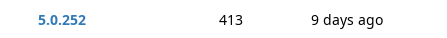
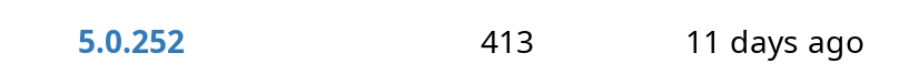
- 9 days ago
+ 11 days ago
